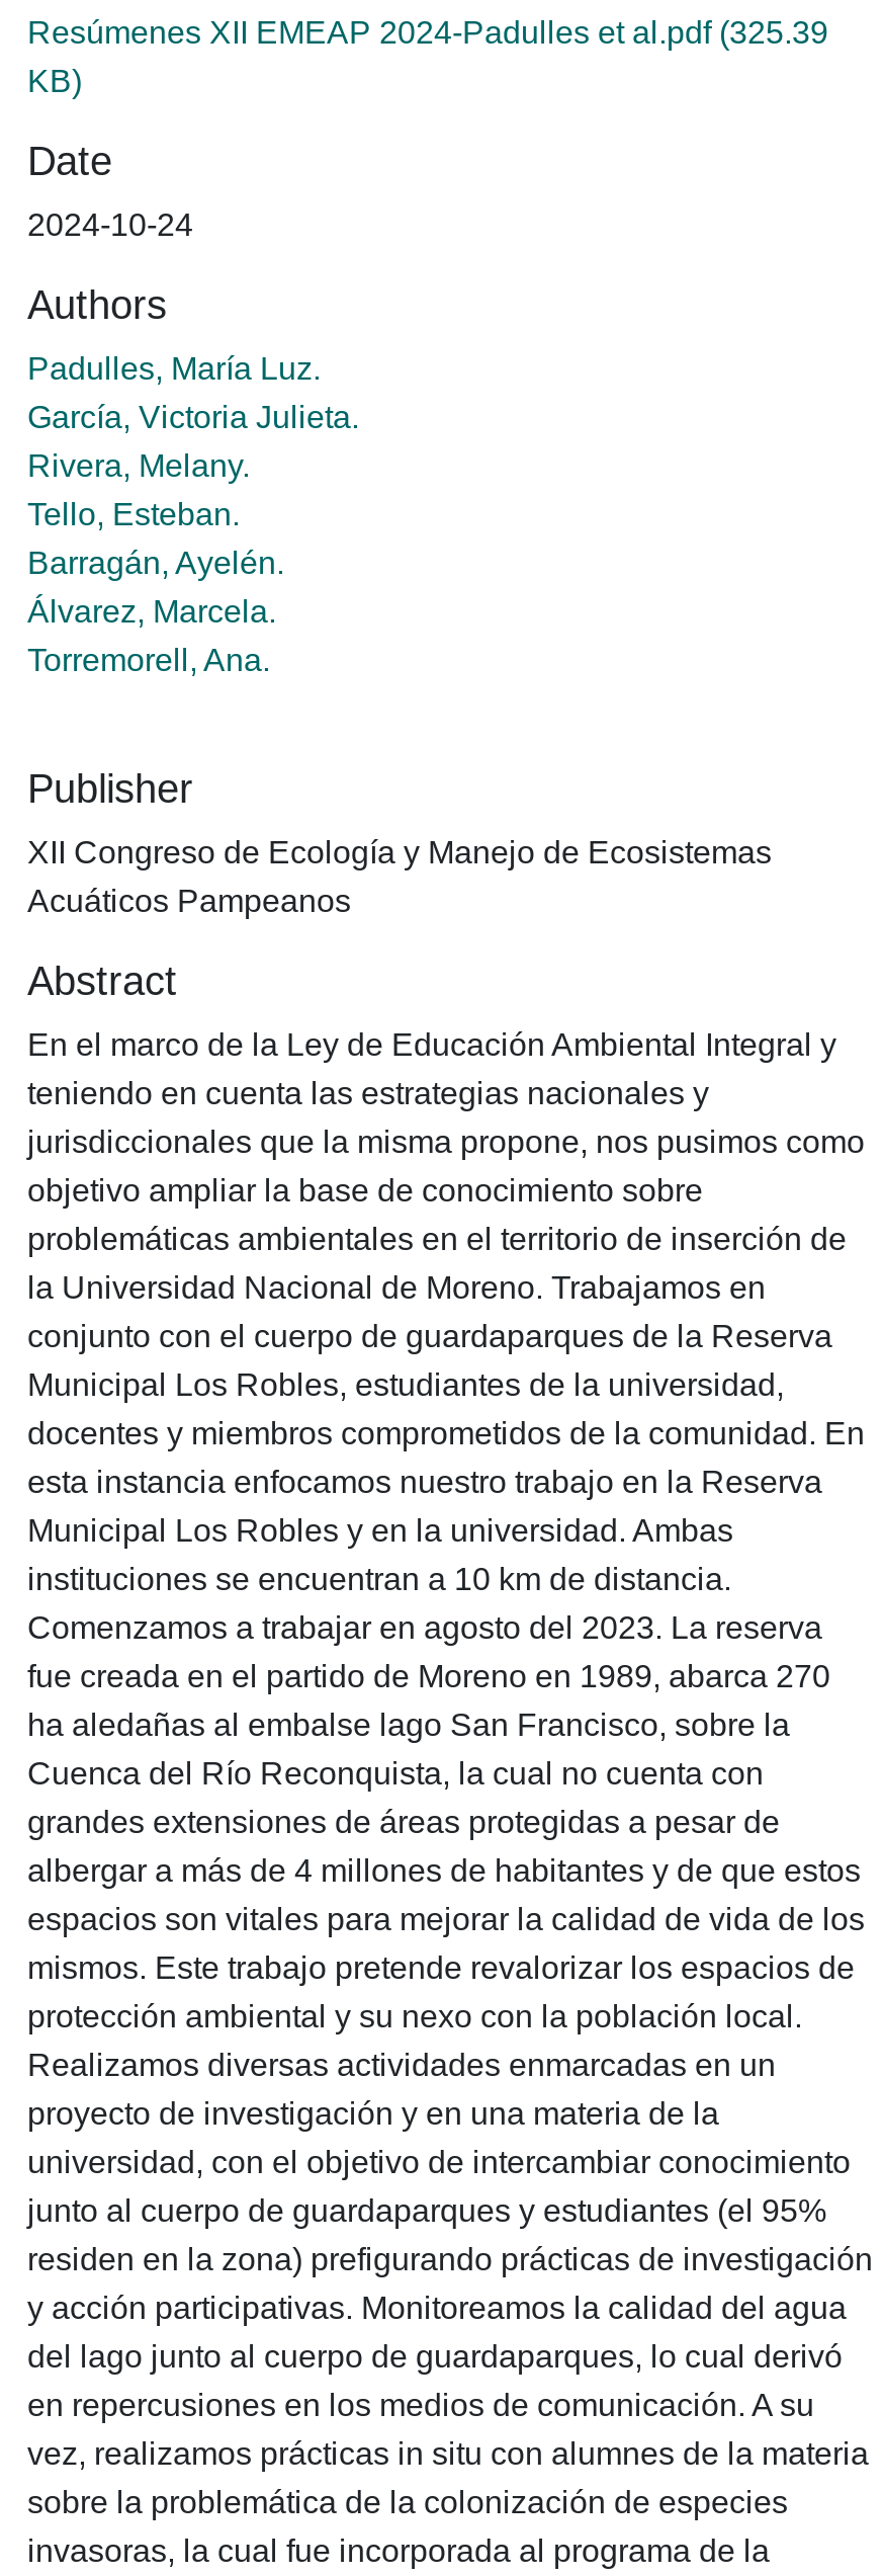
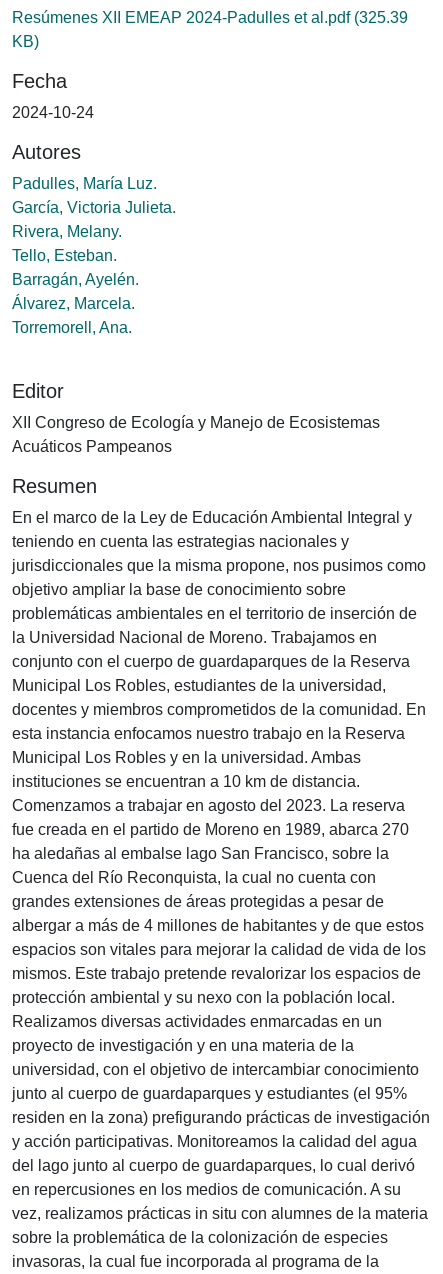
- Date
+ Fecha

- Authors
+ Autores

- Publisher
+ Editor

- Abstract
+ Resumen
